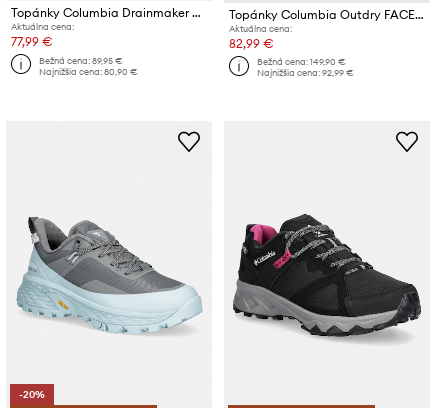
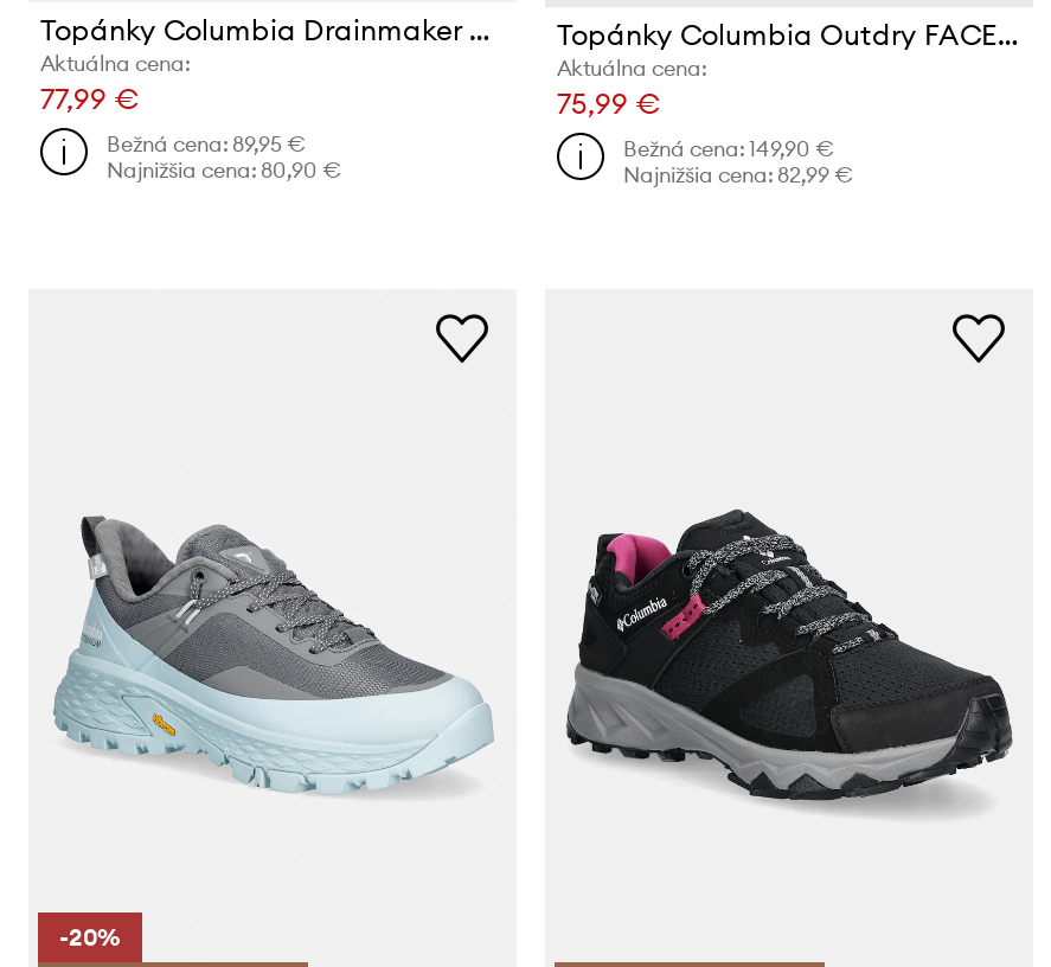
- 82,99 €
+ 75,99 €

- Najnižšia cena: 92,99 €
+ Najnižšia cena: 82,99 €
